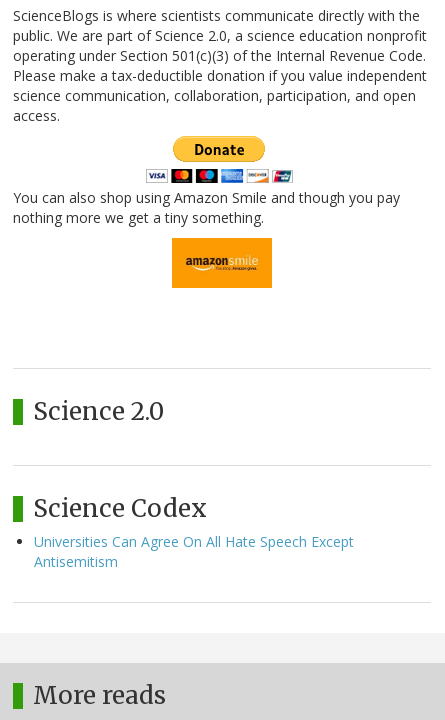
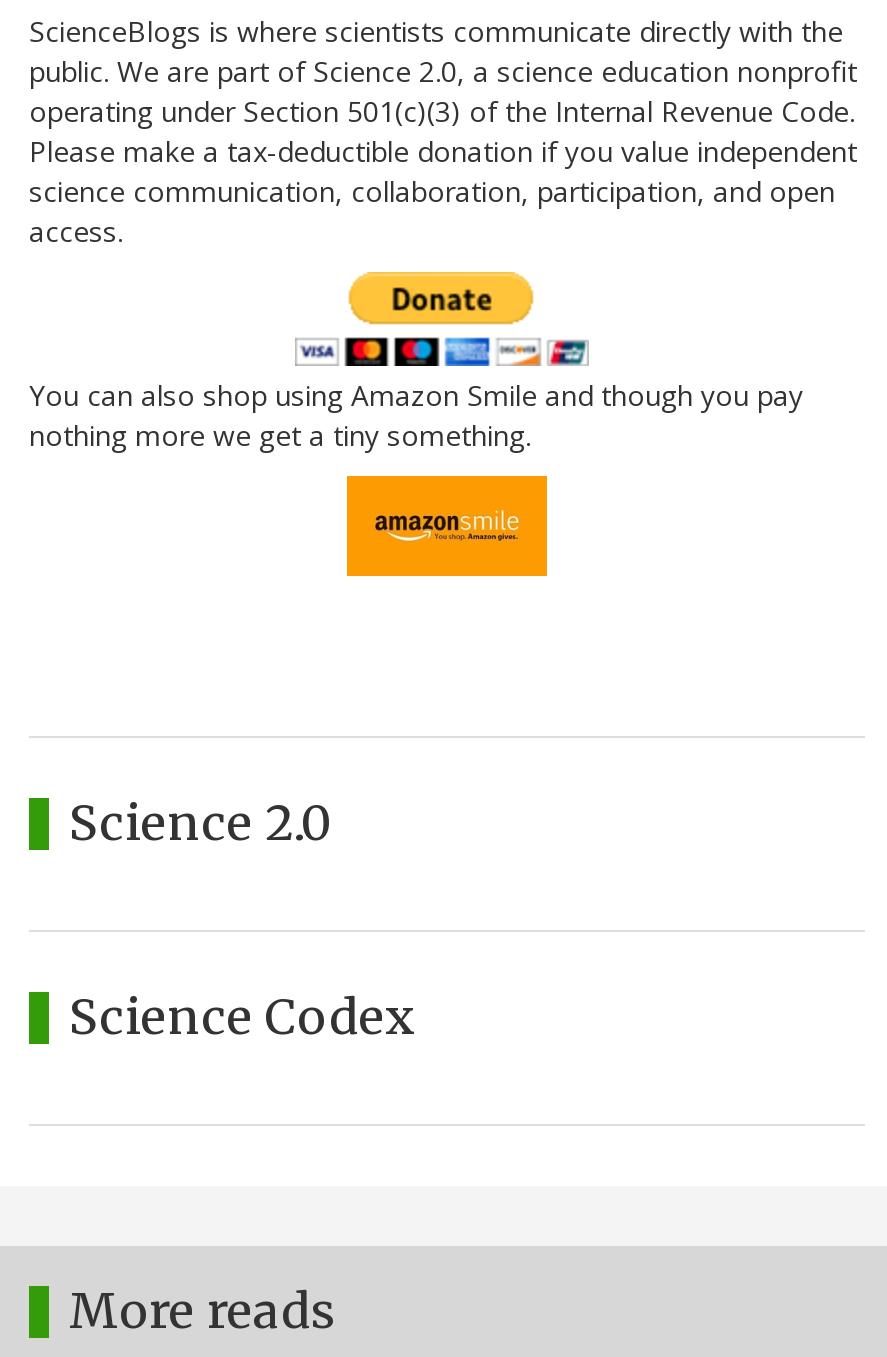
- Universities Can Agree On All Hate Speech Except
- Antisemitism
